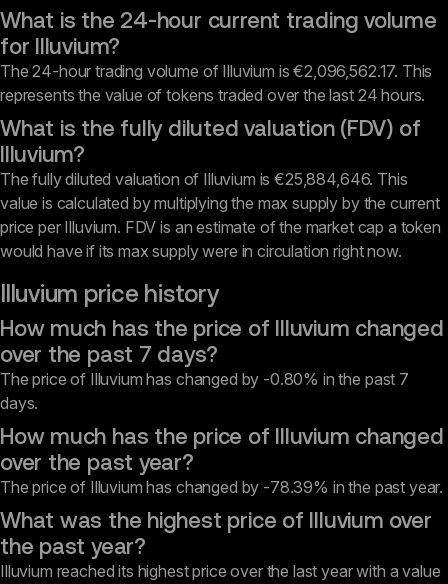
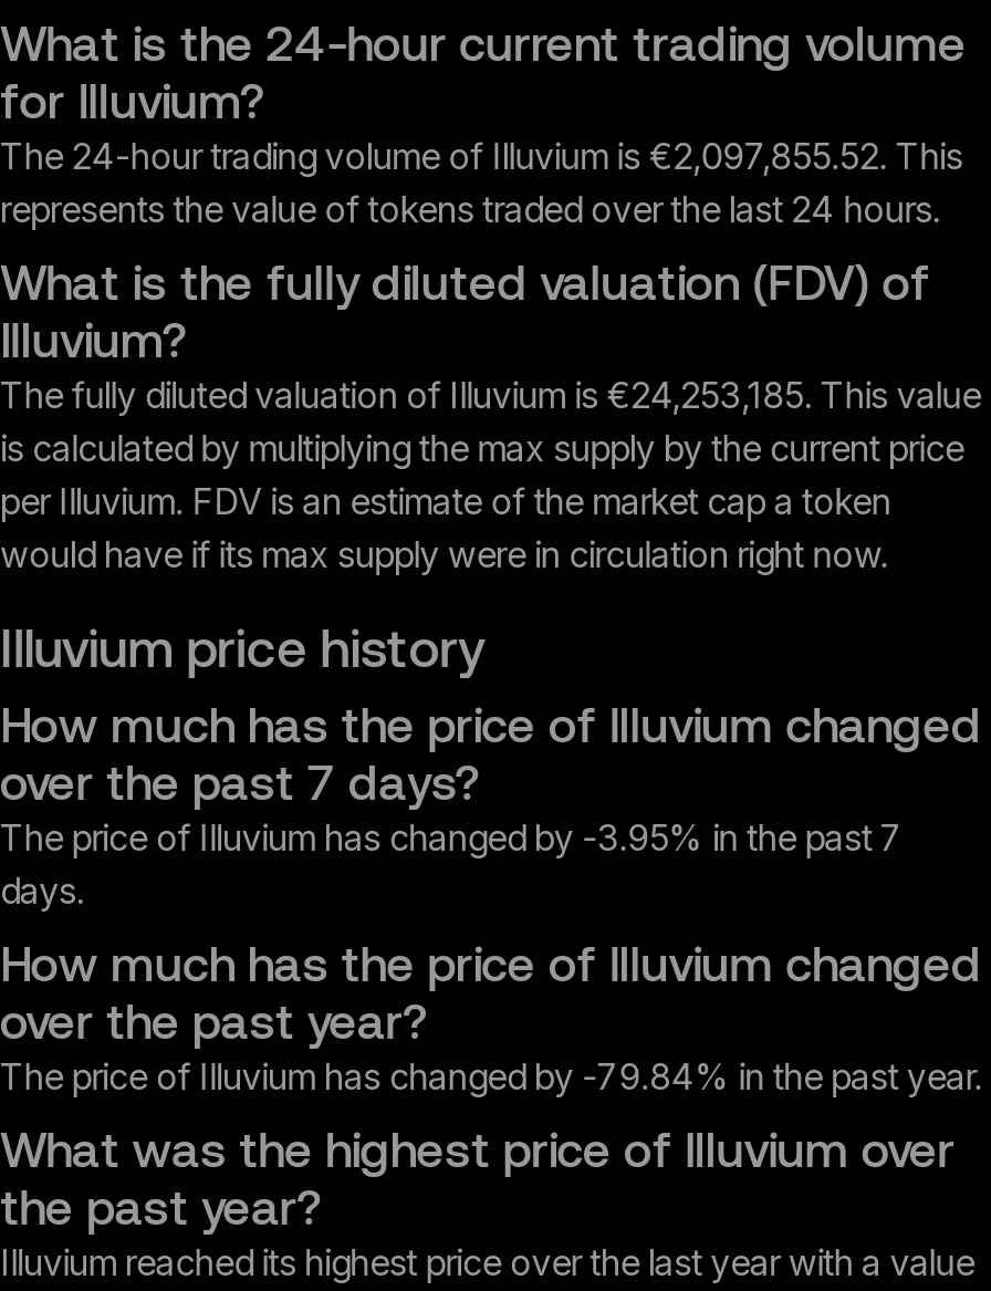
- The 24-hour trading volume of Illuvium is €2,096,562.17. This
+ The 24-hour trading volume of Illuvium is €2,097,855.52. This

- The fully diluted valuation of Illuvium is €25,884,646. This
- value is calculated by multiplying the max supply by the current
- price per Illuvium. FDV is an estimate of the market cap a token
+ The fully diluted valuation of Illuvium is €24,253,185. This value
+ is calculated by multiplying the max supply by the current price
+ per Illuvium. FDV is an estimate of the market cap a token

- The price of Illuvium has changed by -0.80% in the past 7
+ The price of Illuvium has changed by -3.95% in the past 7

- The price of Illuvium has changed by -78.39% in the past year.
+ The price of Illuvium has changed by -79.84% in the past year.
